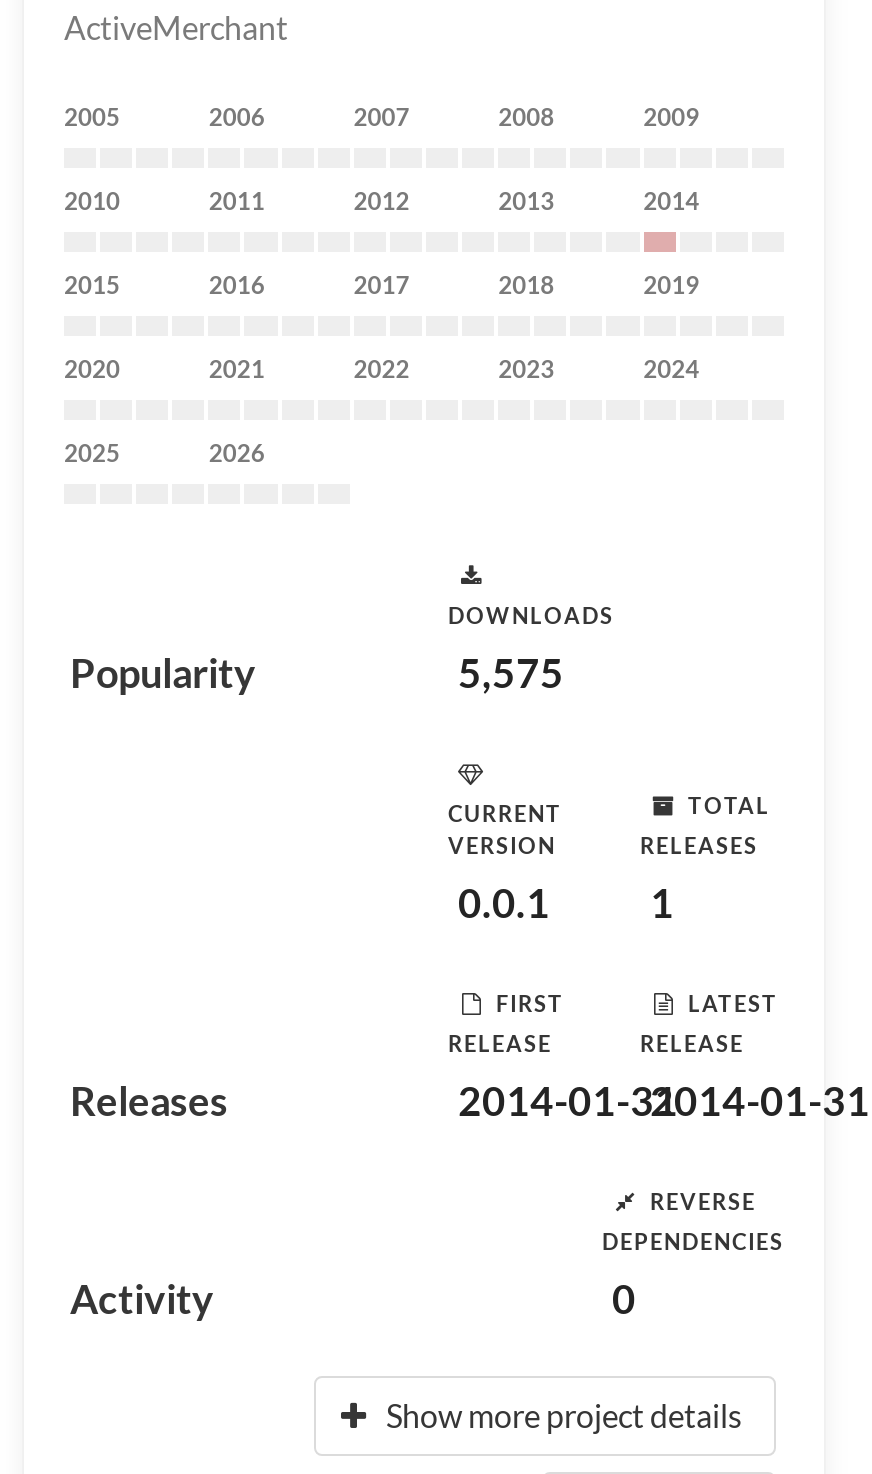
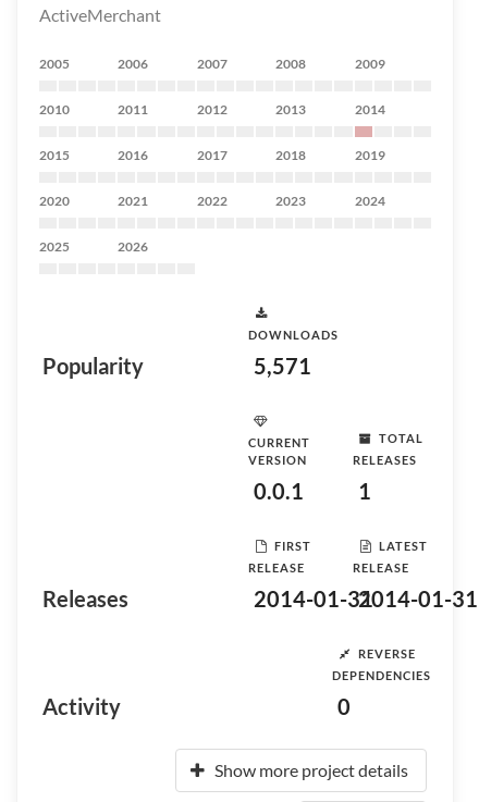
- 5,575
+ 5,571
